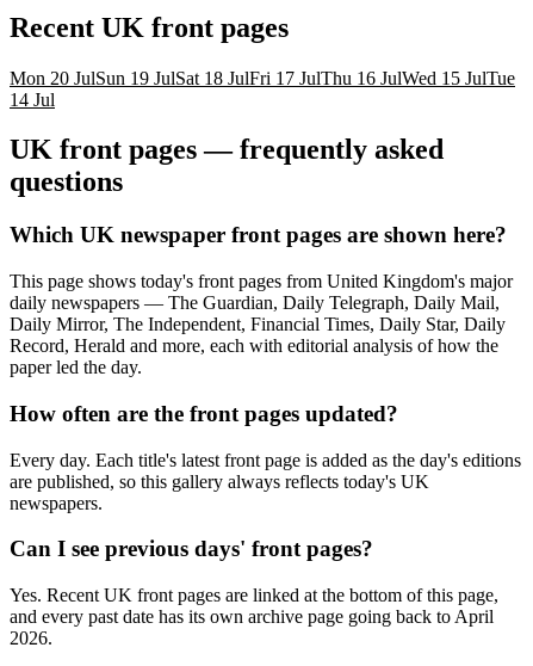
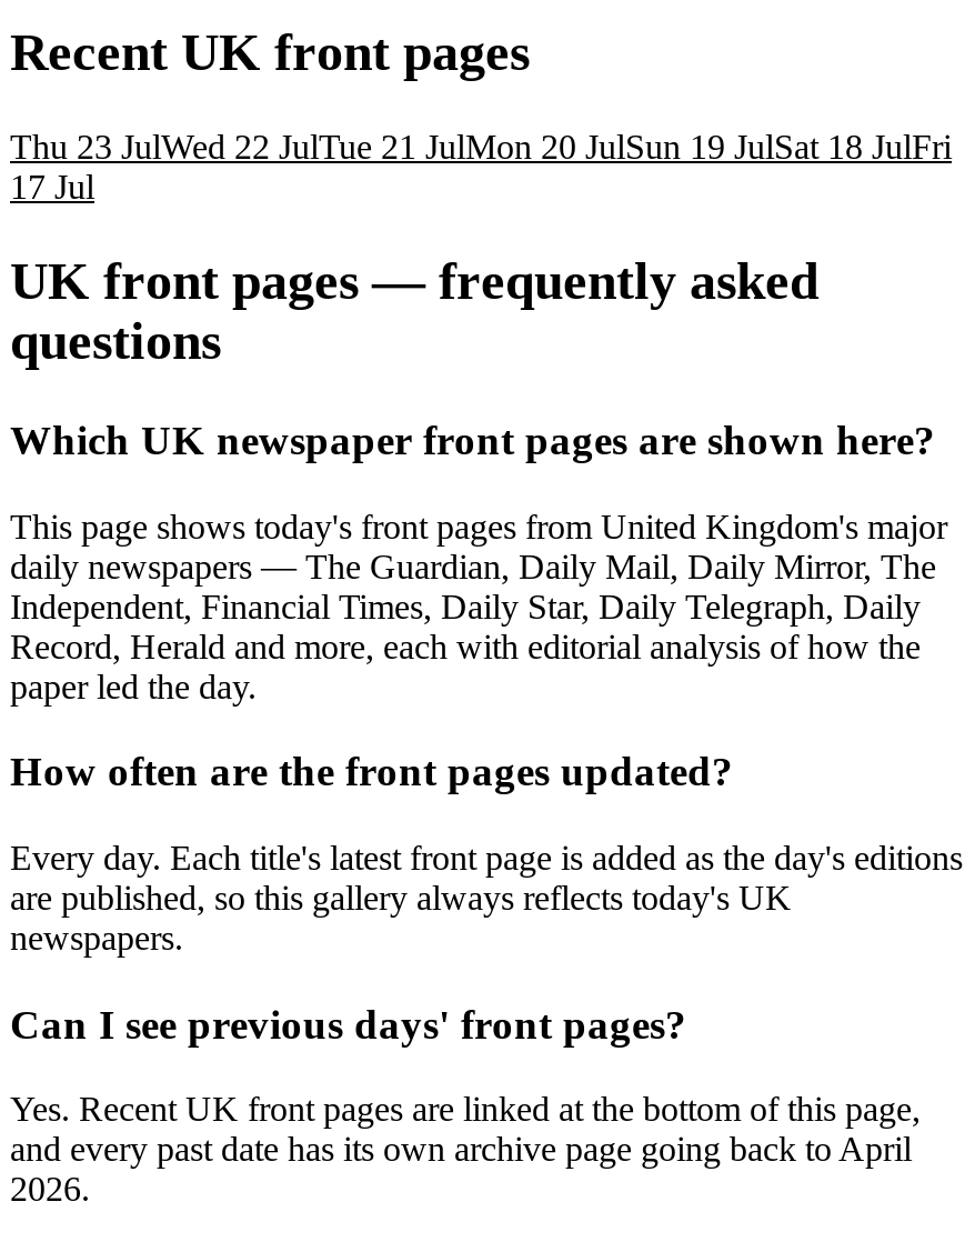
- Mon 20 JulSun 19 JulSat 18 JulFri 17 JulThu 16 JulWed 15 JulTue
+ Thu 23 JulWed 22 JulTue 21 JulMon 20 JulSun 19 JulSat 18 JulFri

- 14 Jul
+ 17 Jul

- daily newspapers — The Guardian, Daily Telegraph, Daily Mail,
- Daily Mirror, The Independent, Financial Times, Daily Star, Daily
+ daily newspapers — The Guardian, Daily Mail, Daily Mirror, The
+ Independent, Financial Times, Daily Star, Daily Telegraph, Daily
